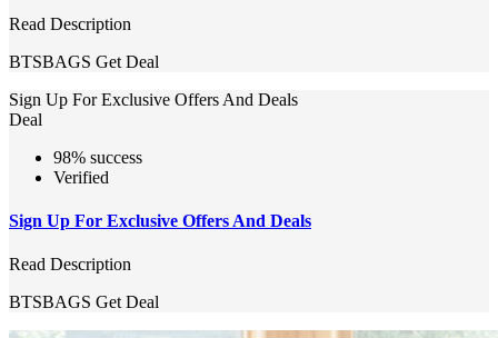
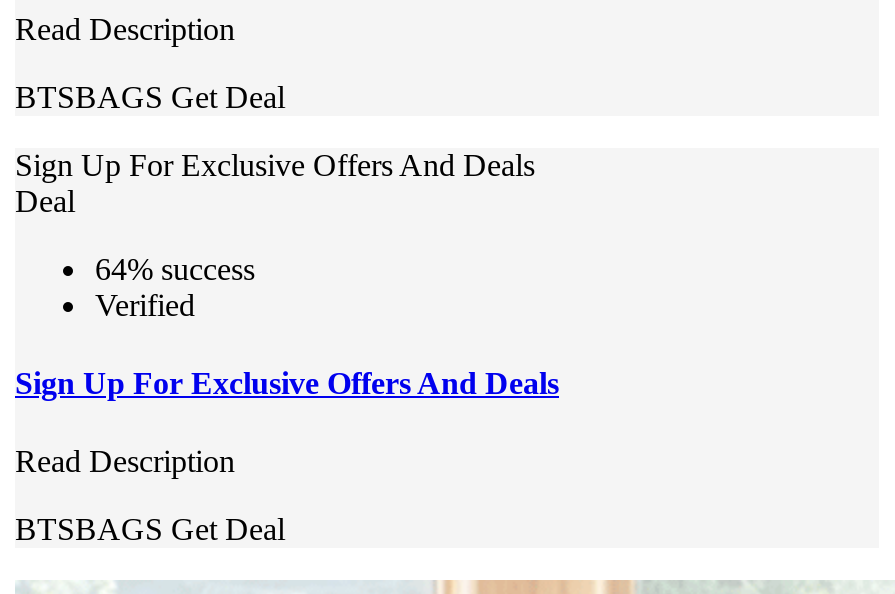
- 98% success
+ 64% success
